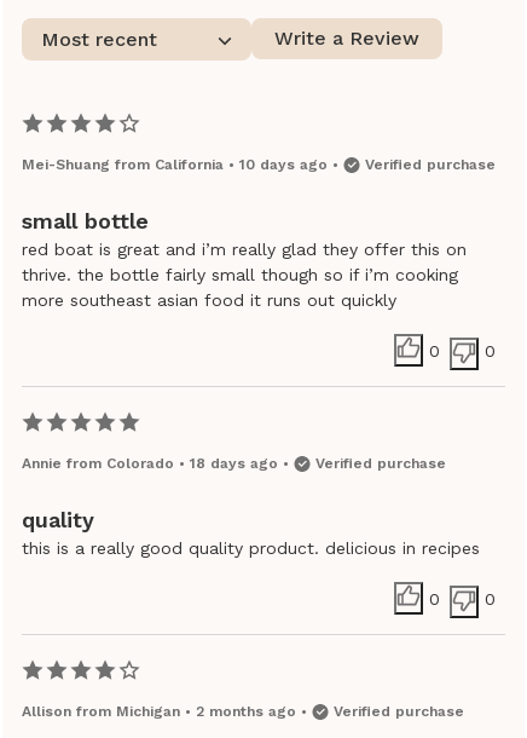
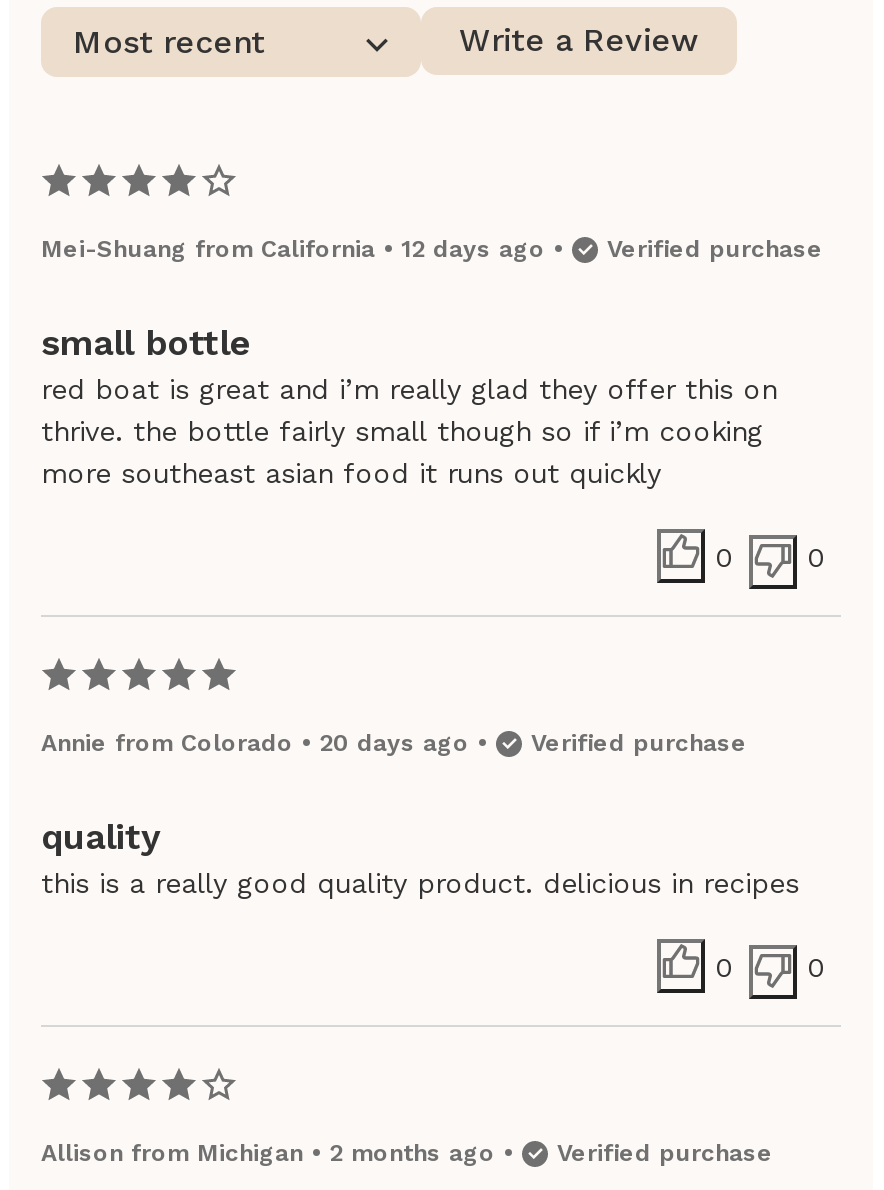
- Mei-Shuang from California • 10 days ago •
+ Mei-Shuang from California • 12 days ago •

- Annie from Colorado • 18 days ago •
+ Annie from Colorado • 20 days ago •
